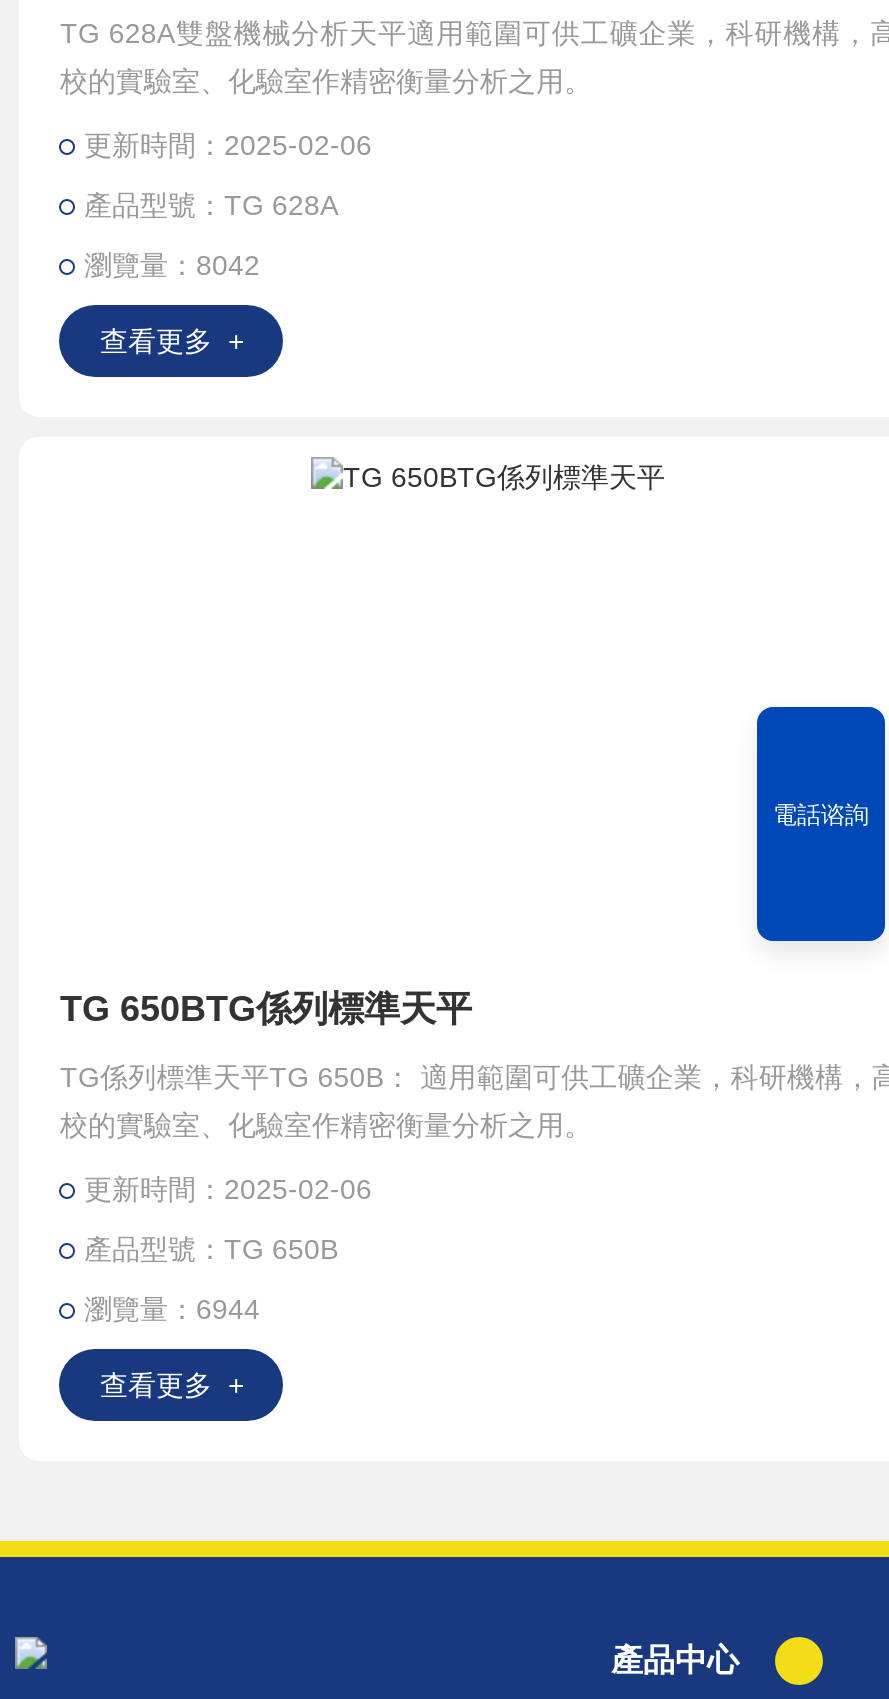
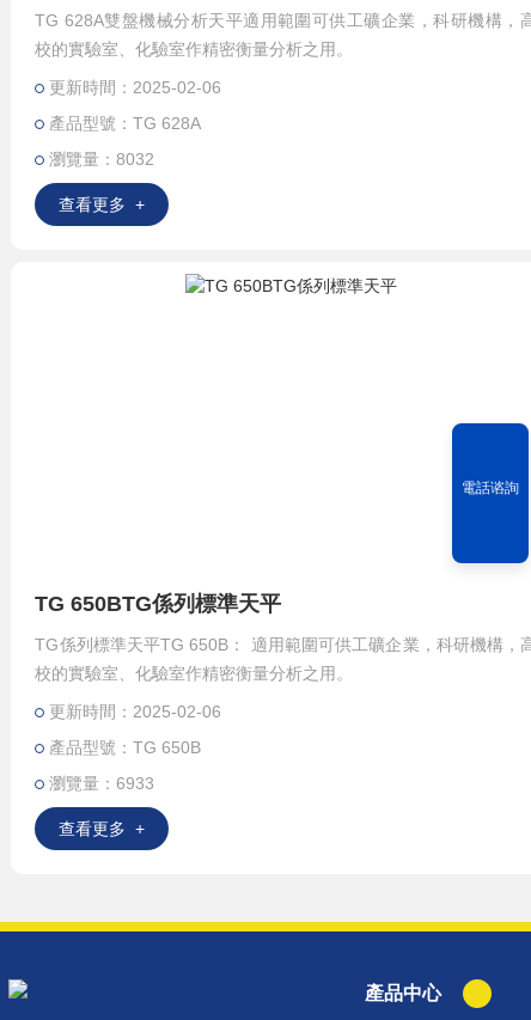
- 瀏覽量：8042
+ 瀏覽量：8032

- 瀏覽量：6944
+ 瀏覽量：6933
